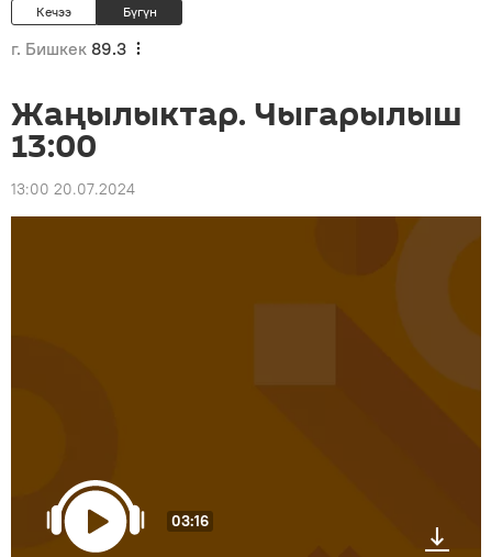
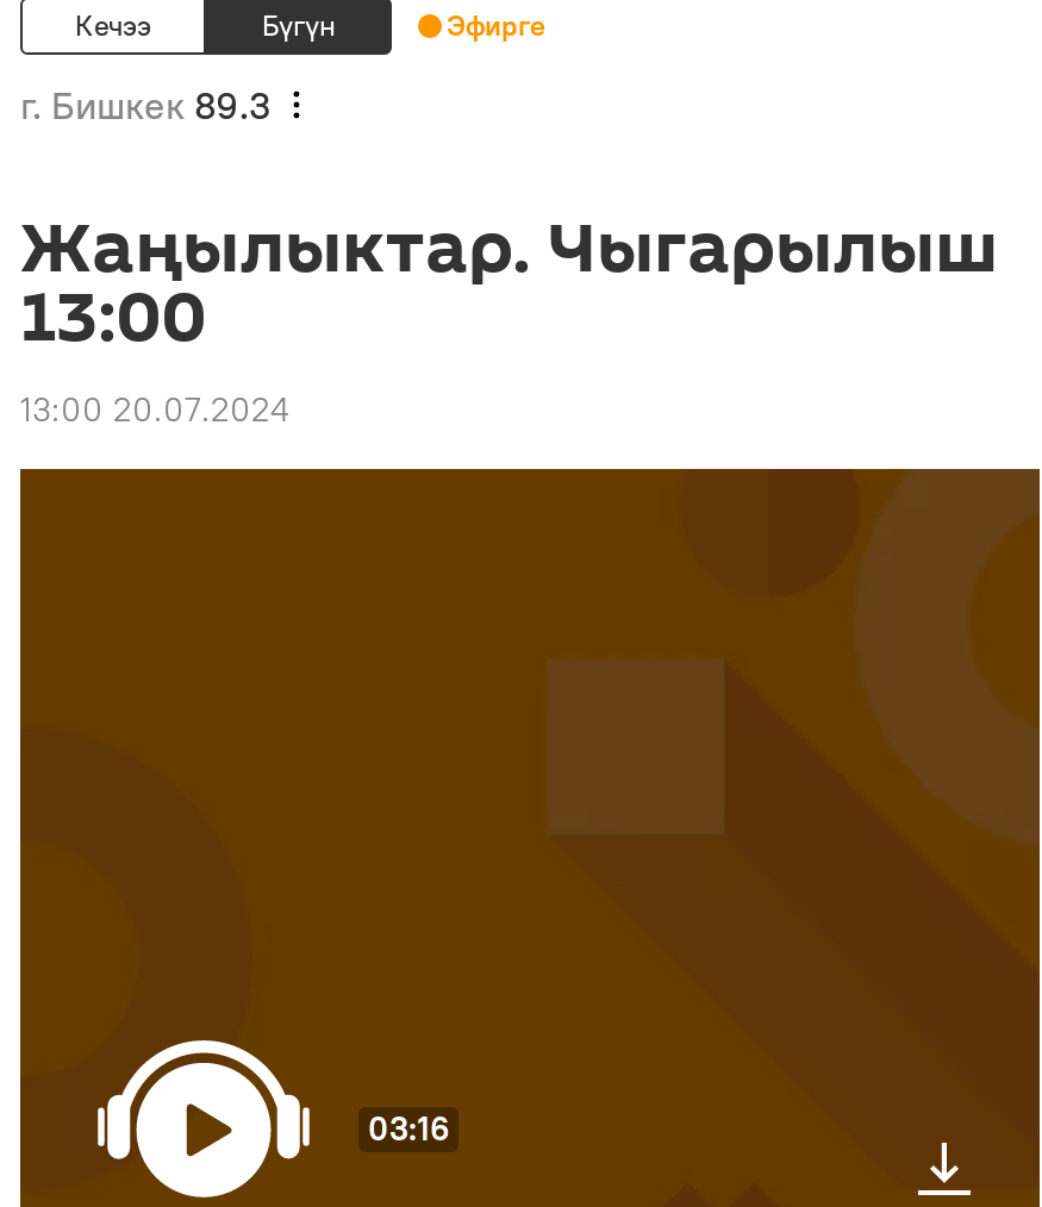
+ Эфирге
